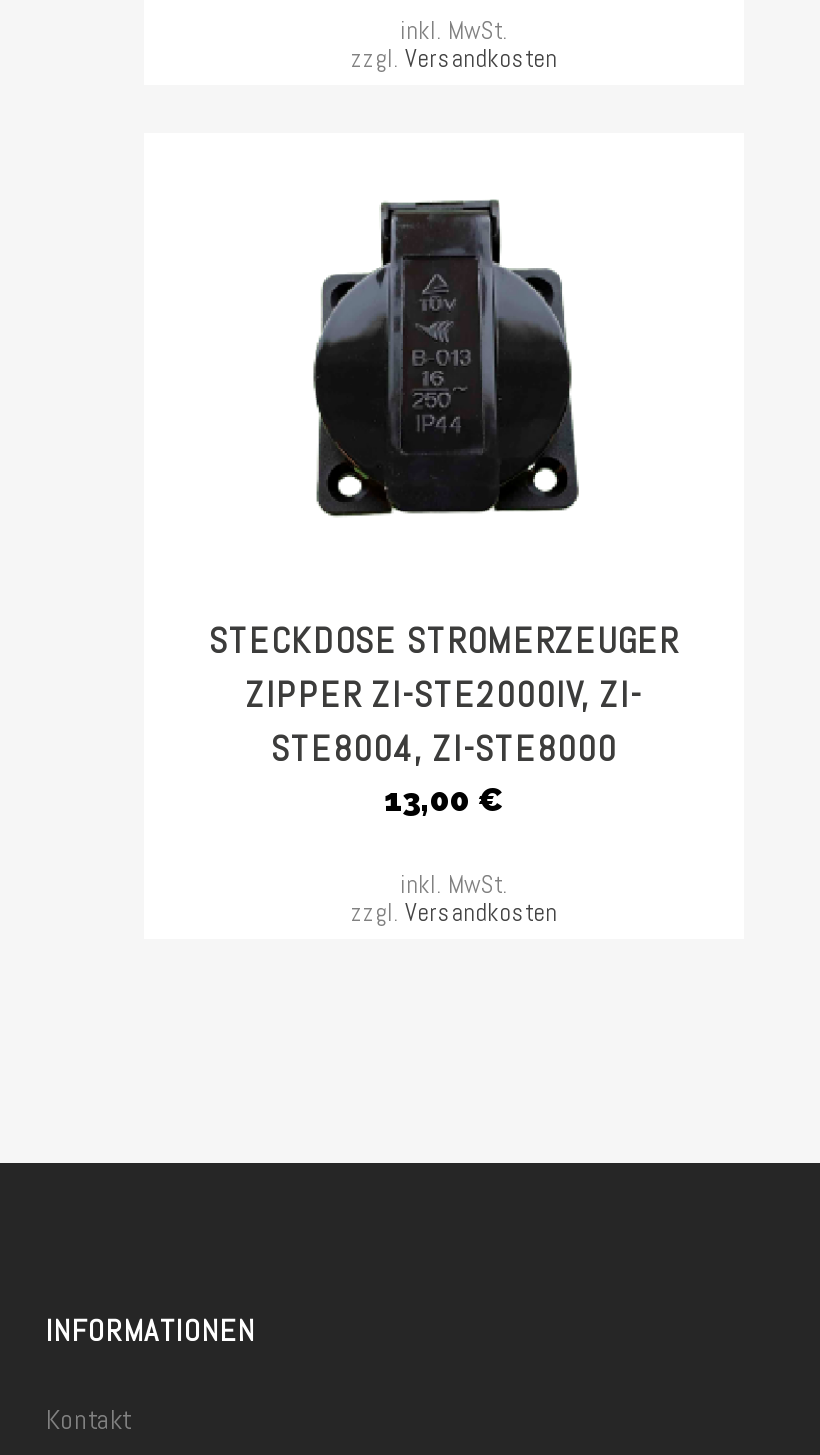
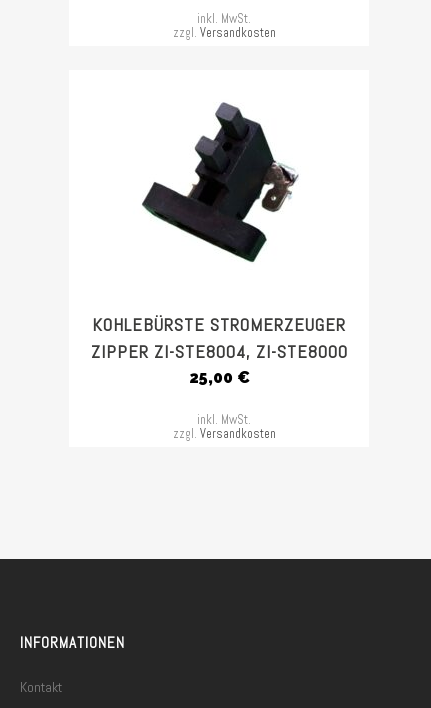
- [image]
+ [image]

- STECKDOSE STROMERZEUGER
- ZIPPER ZI-STE2000IV, ZI-
- STE8004, ZI-STE8000
- 13,00 €
+ KOHLEBÜRSTE STROMERZEUGER
+ ZIPPER ZI-STE8004, ZI-STE8000
+ 25,00 €
